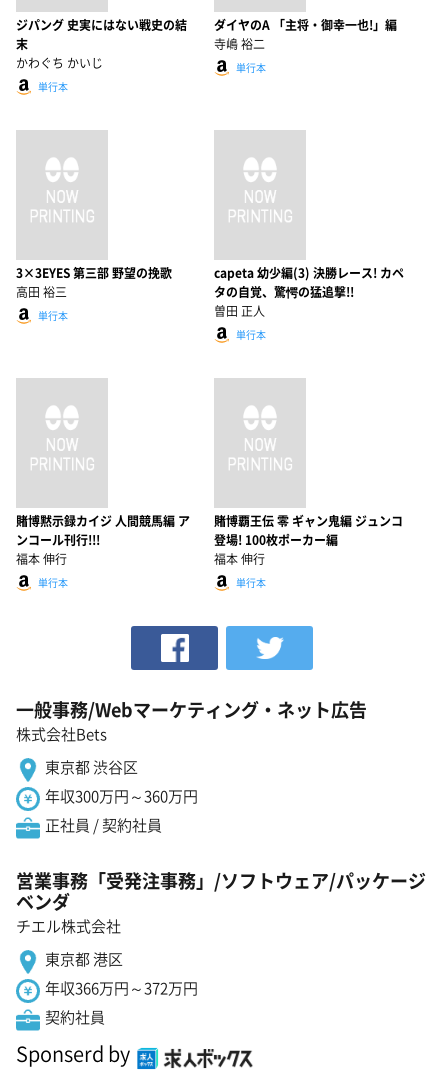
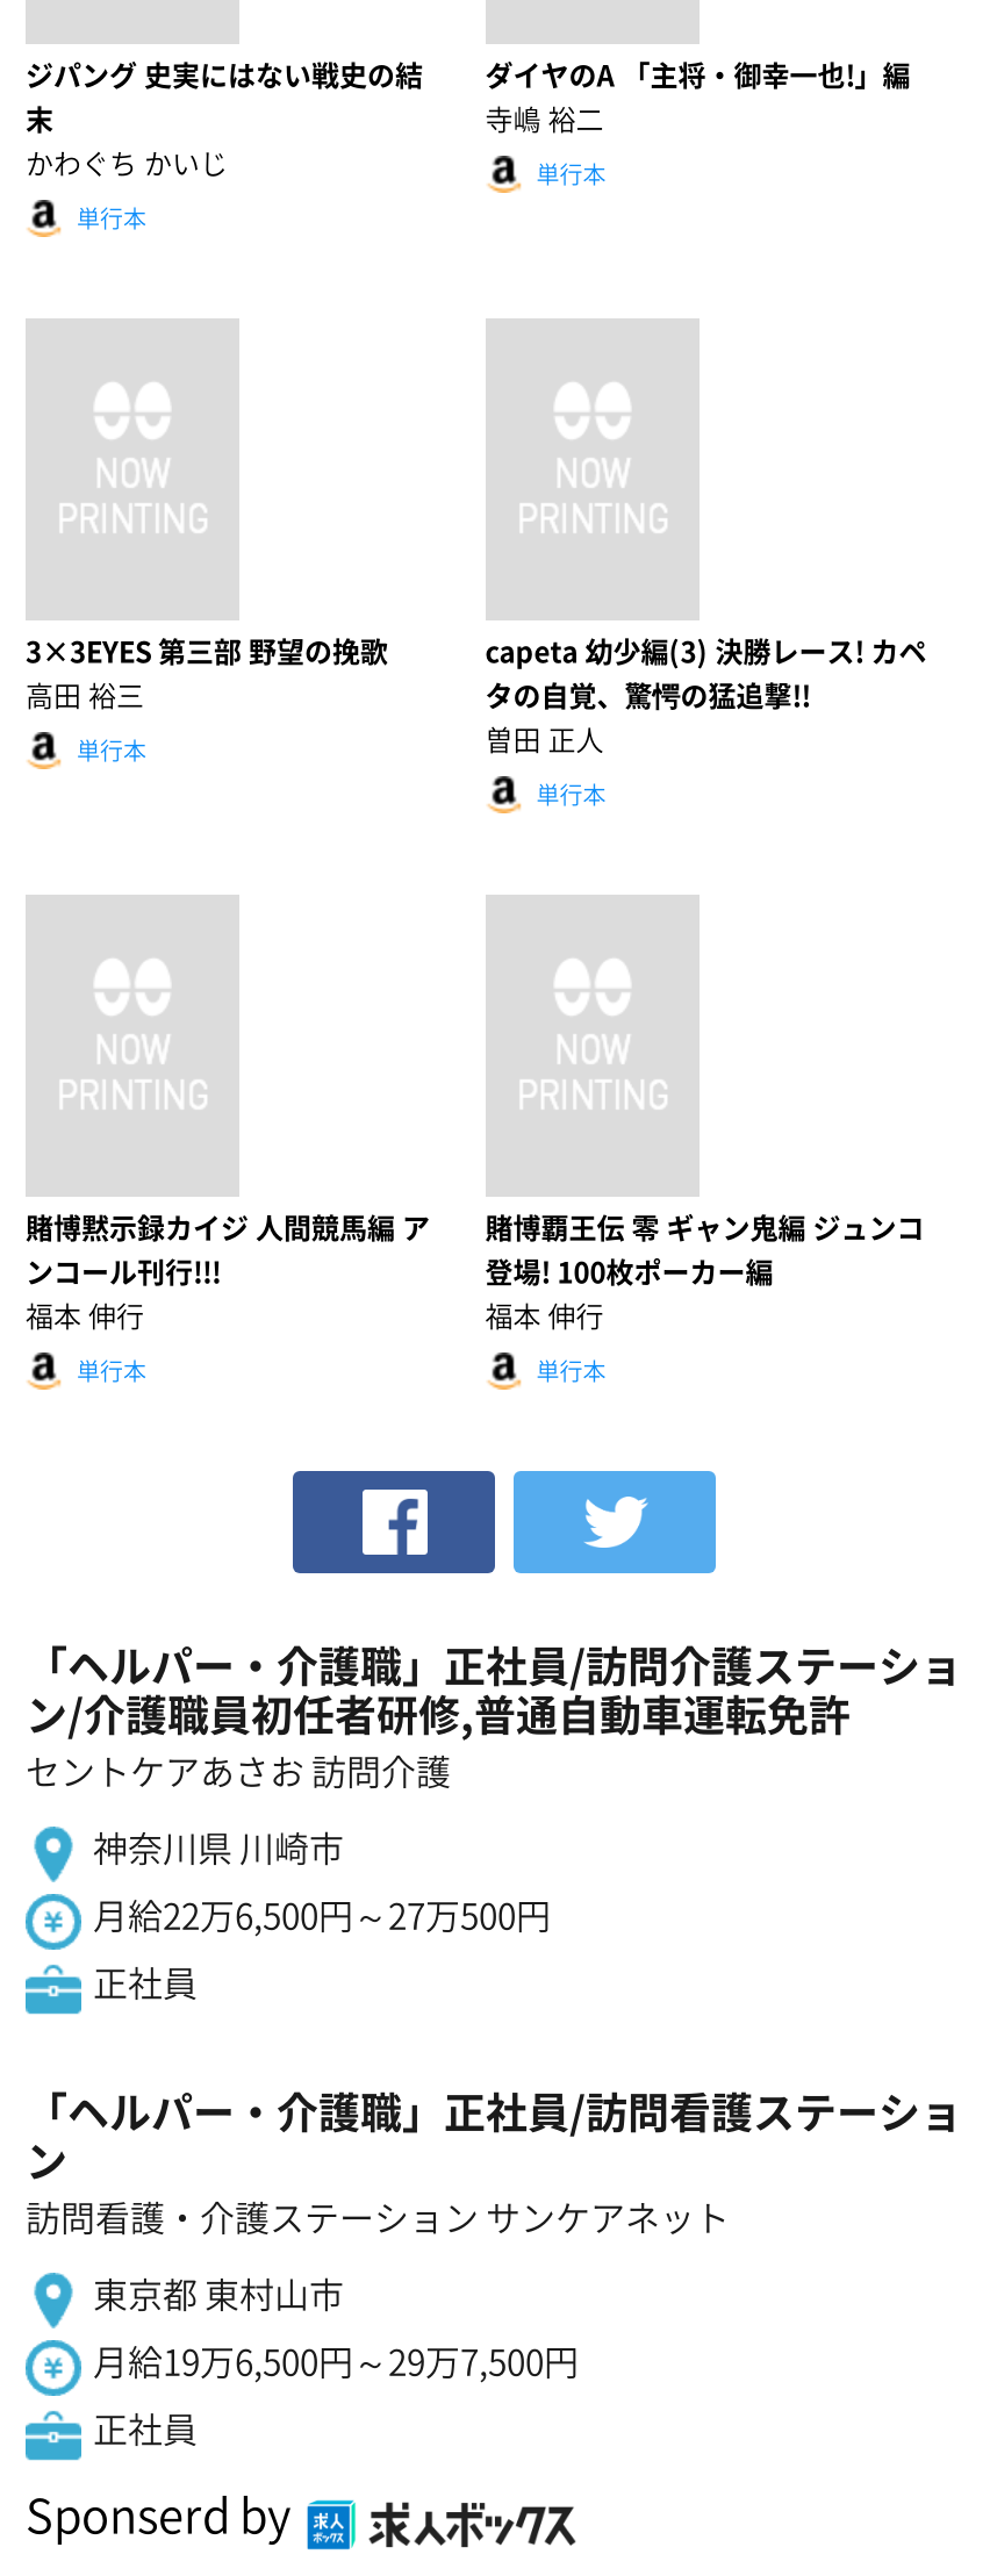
- 一般事務/Webマーケティング・ネット広告
- 株式会社Bets
+ 「ヘルパー・介護職」正社員/訪問介護ステーショ
+ ン/介護職員初任者研修,普通自動車運転免許
+ セントケアあさお 訪問介護

- 東京都 渋谷区
- 年収300万円～360万円
- 正社員 / 契約社員
+ 神奈川県 川崎市
+ 月給22万6,500円～27万500円
+ 正社員

- 営業事務「受発注事務」/ソフトウェア/パッケージ
- ベンダ
- チエル株式会社
+ 「ヘルパー・介護職」正社員/訪問看護ステーショ
+ ン
+ 訪問看護・介護ステーション サンケアネット

- 東京都 港区
- 年収366万円～372万円
- 契約社員
+ 東京都 東村山市
+ 月給19万6,500円～29万7,500円
+ 正社員
